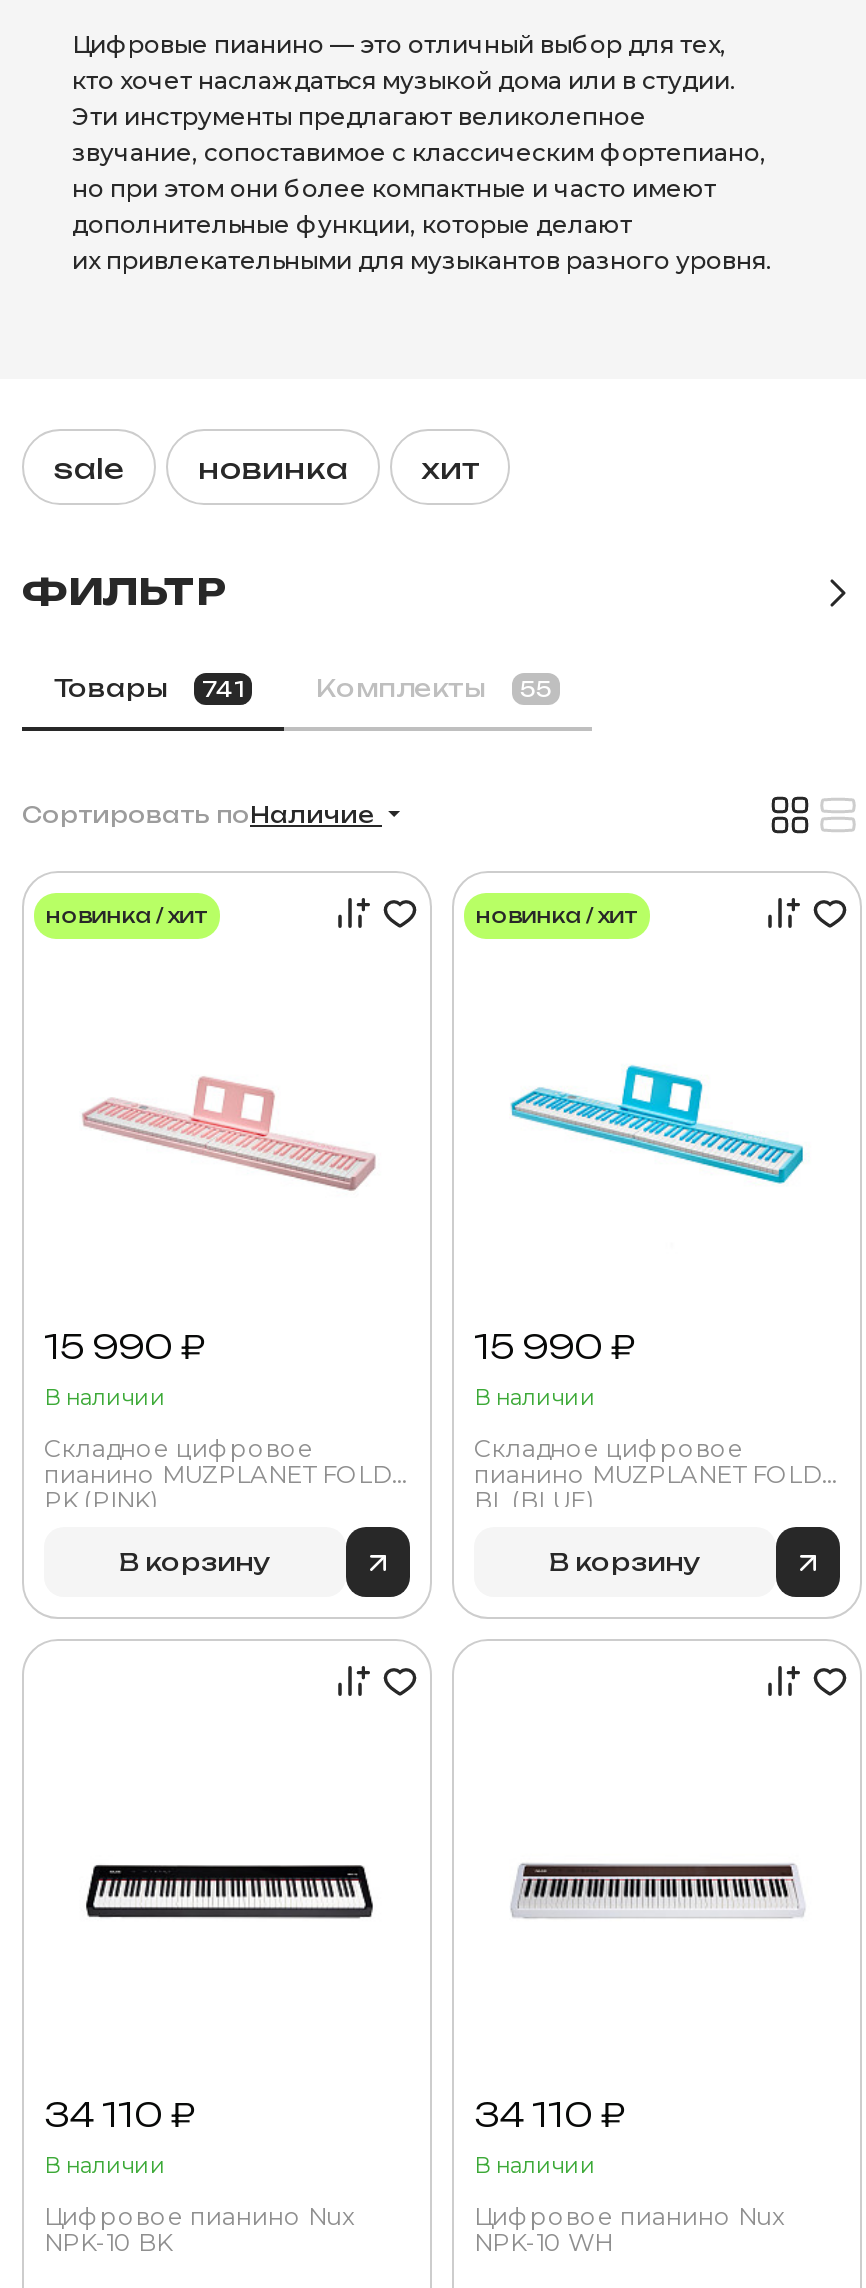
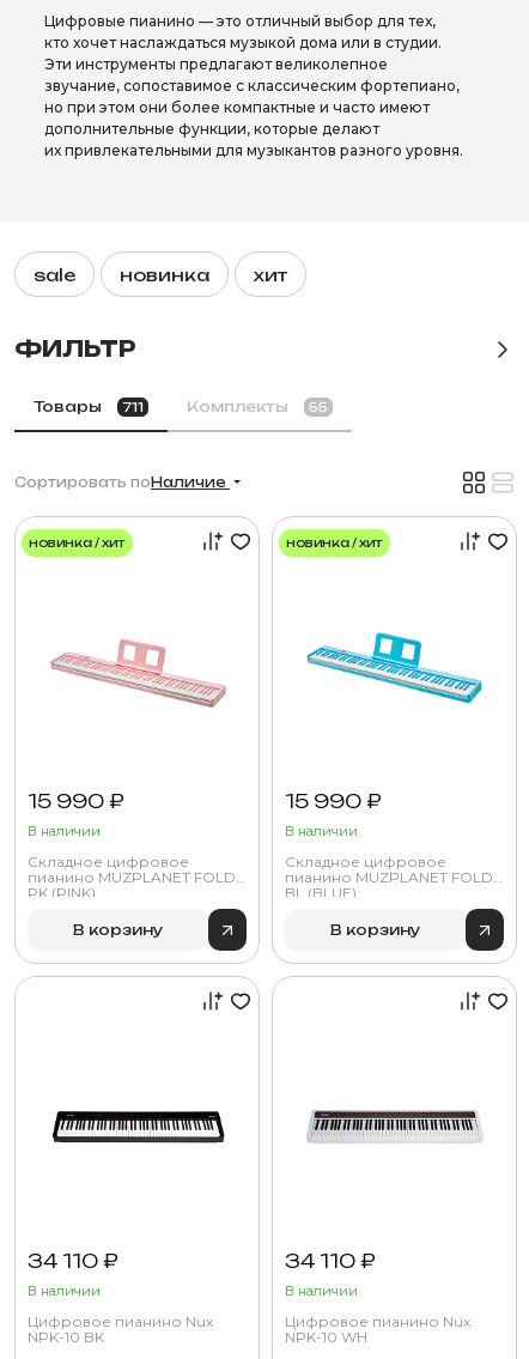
- Товары 741
+ Товары 711
